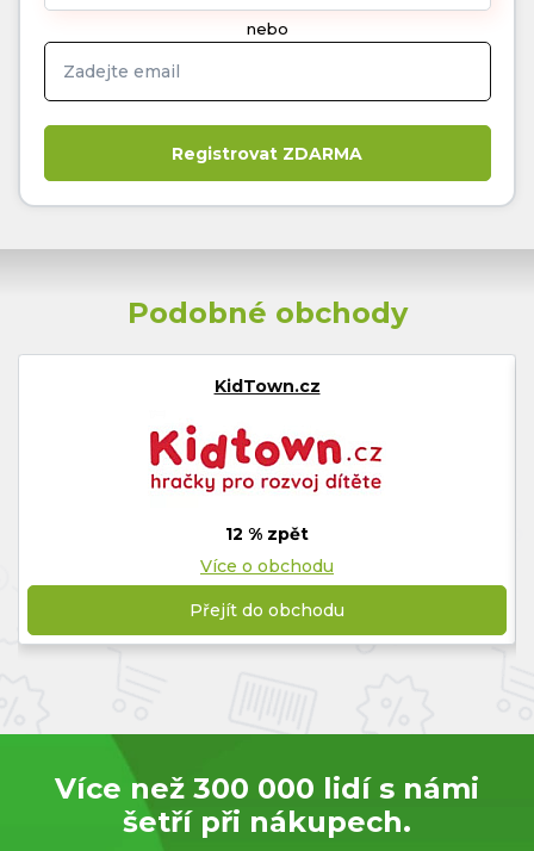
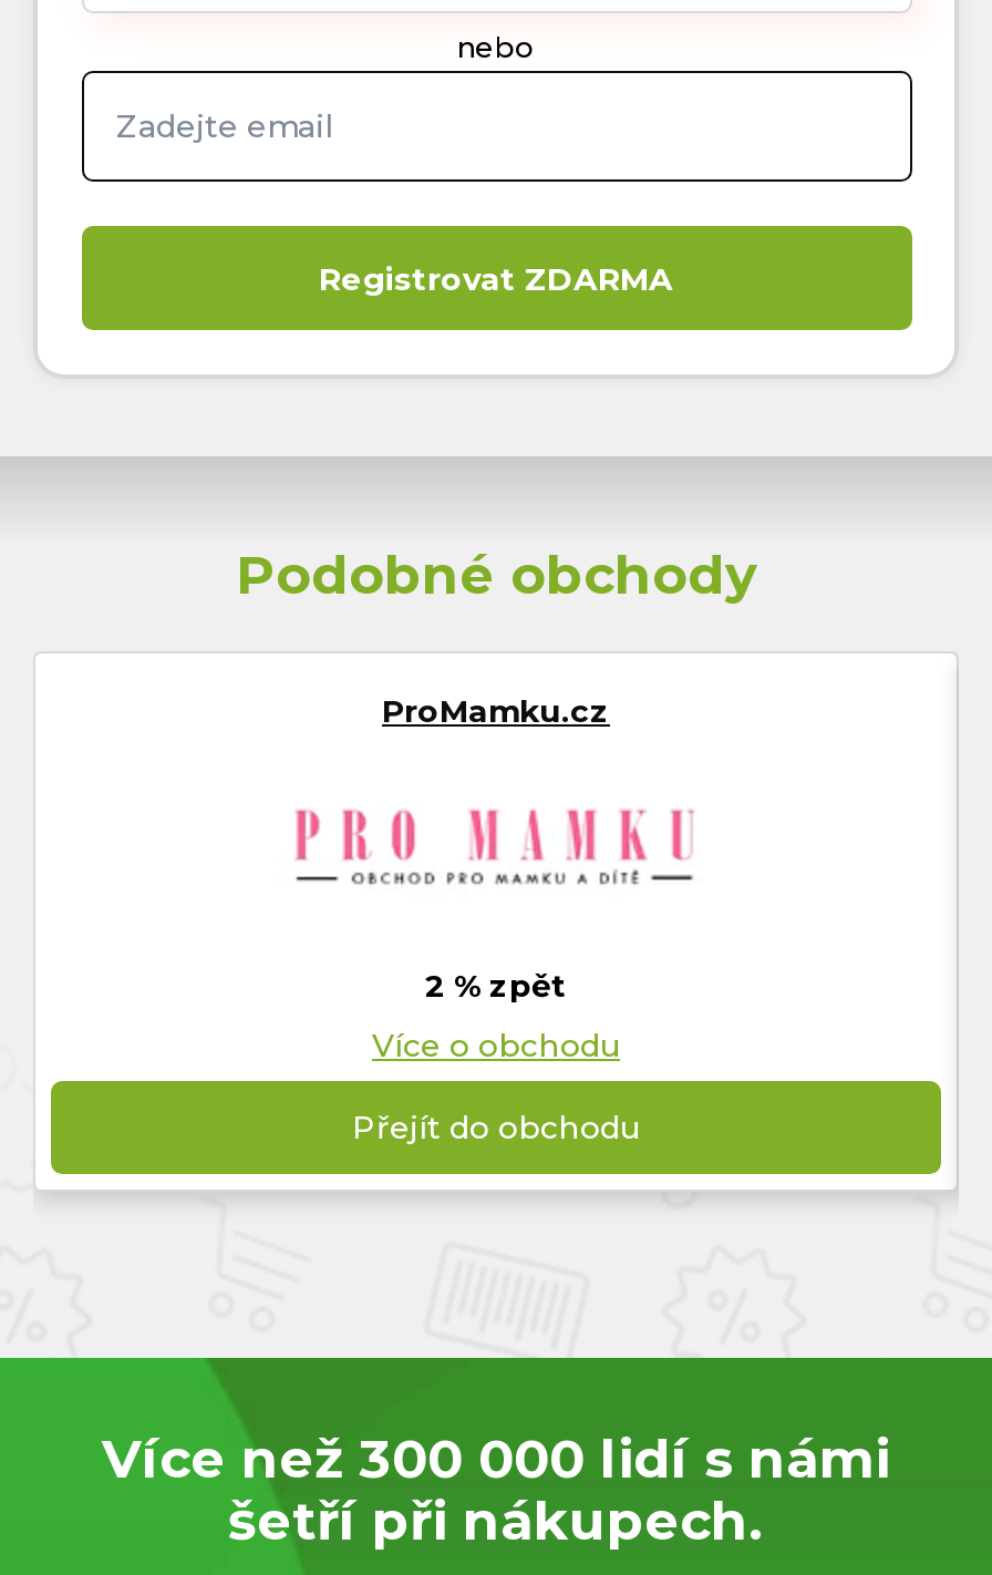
- KidTown.cz
+ ProMamku.cz

- [image]
- 12 % zpět
+ [image]
+ 2 % zpět
